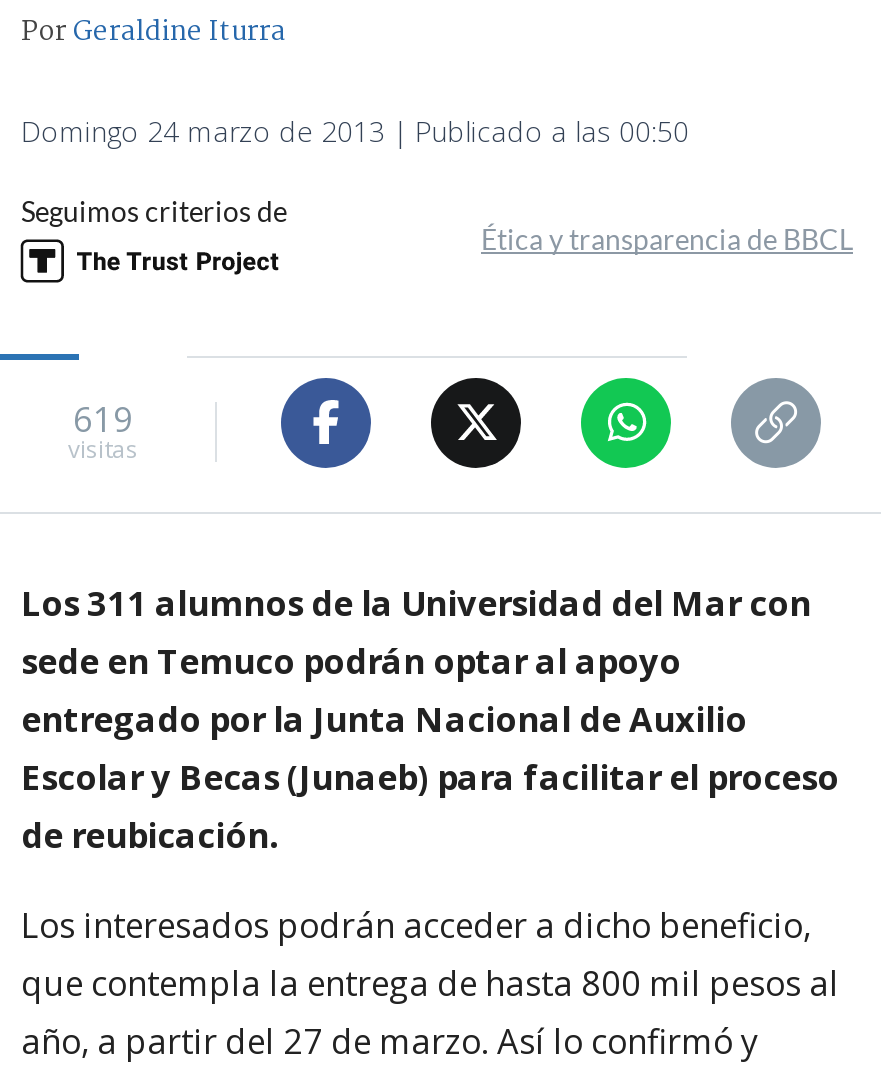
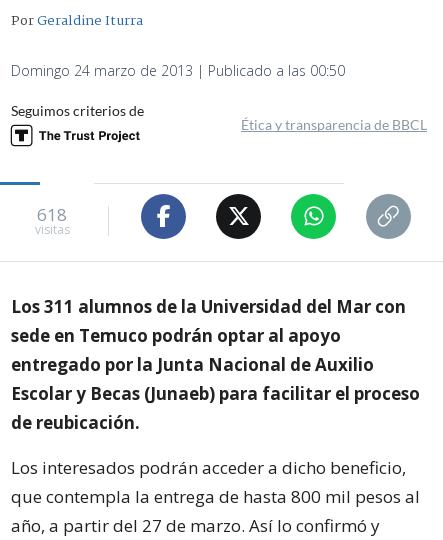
- 619
+ 618
